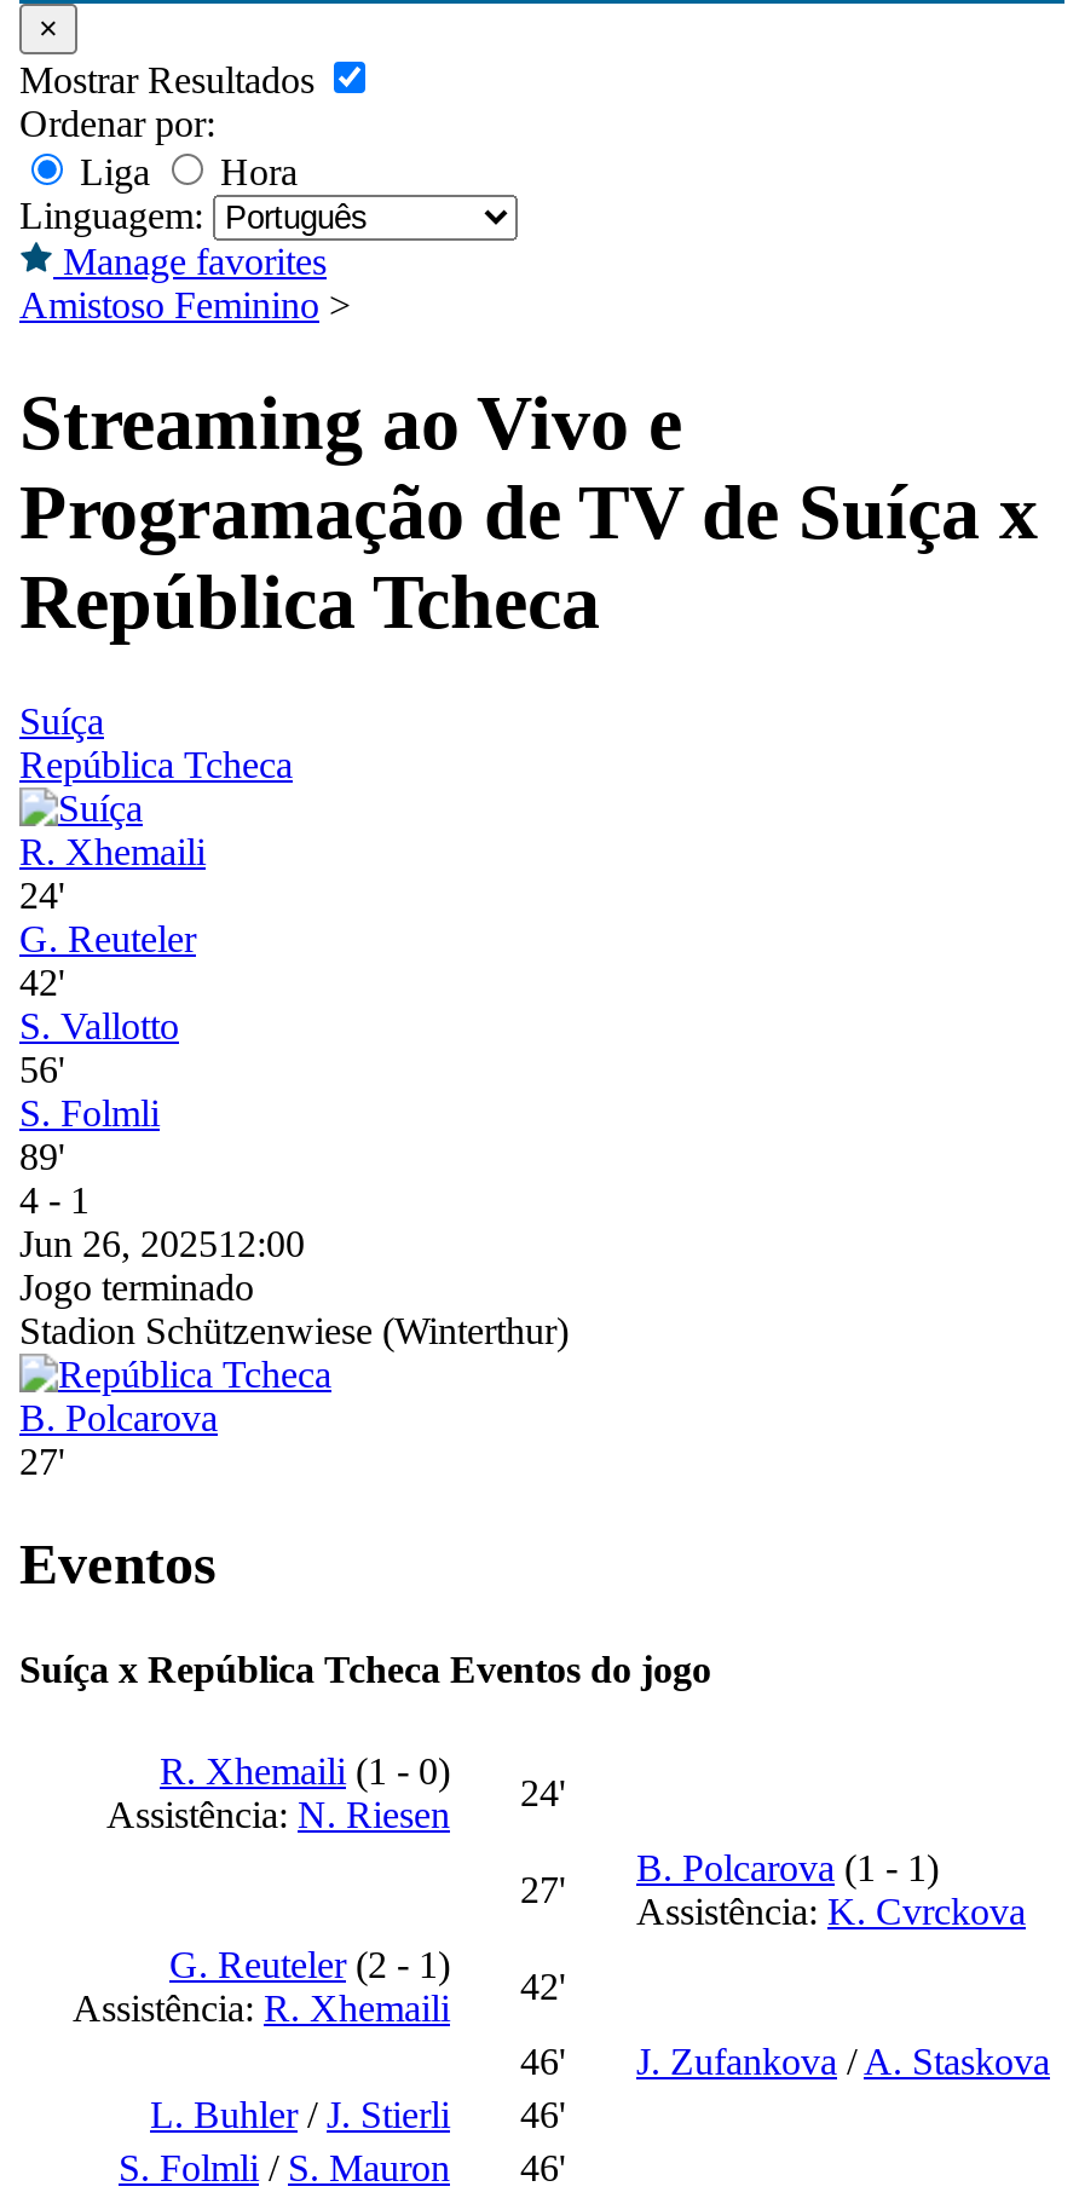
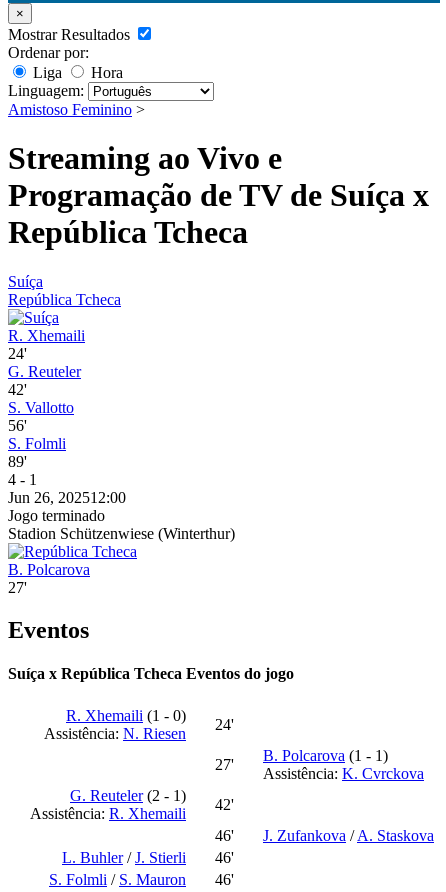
- Manage favorites
